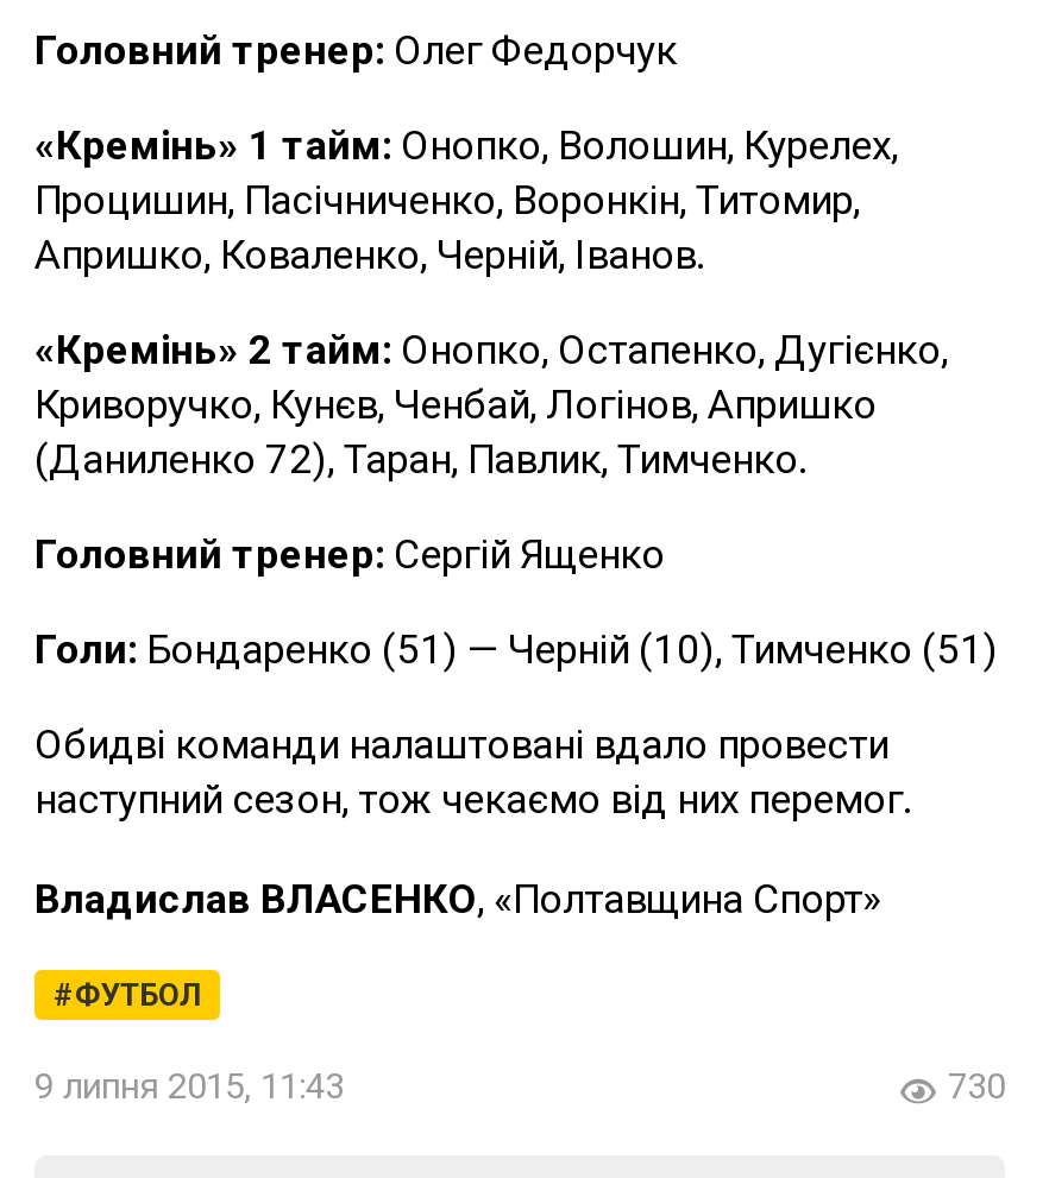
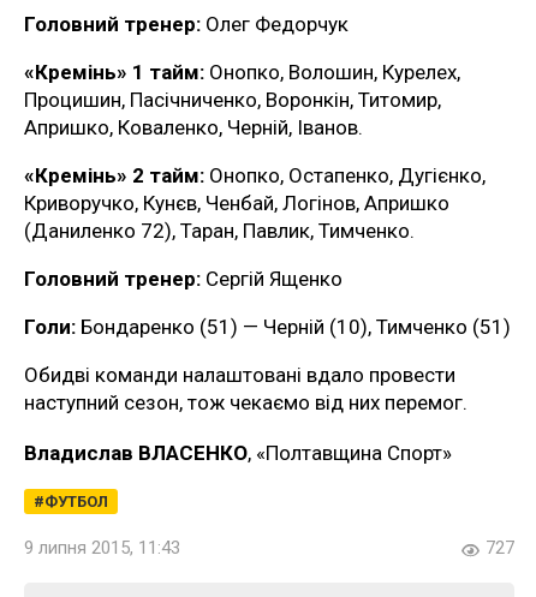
- 730
+ 727
